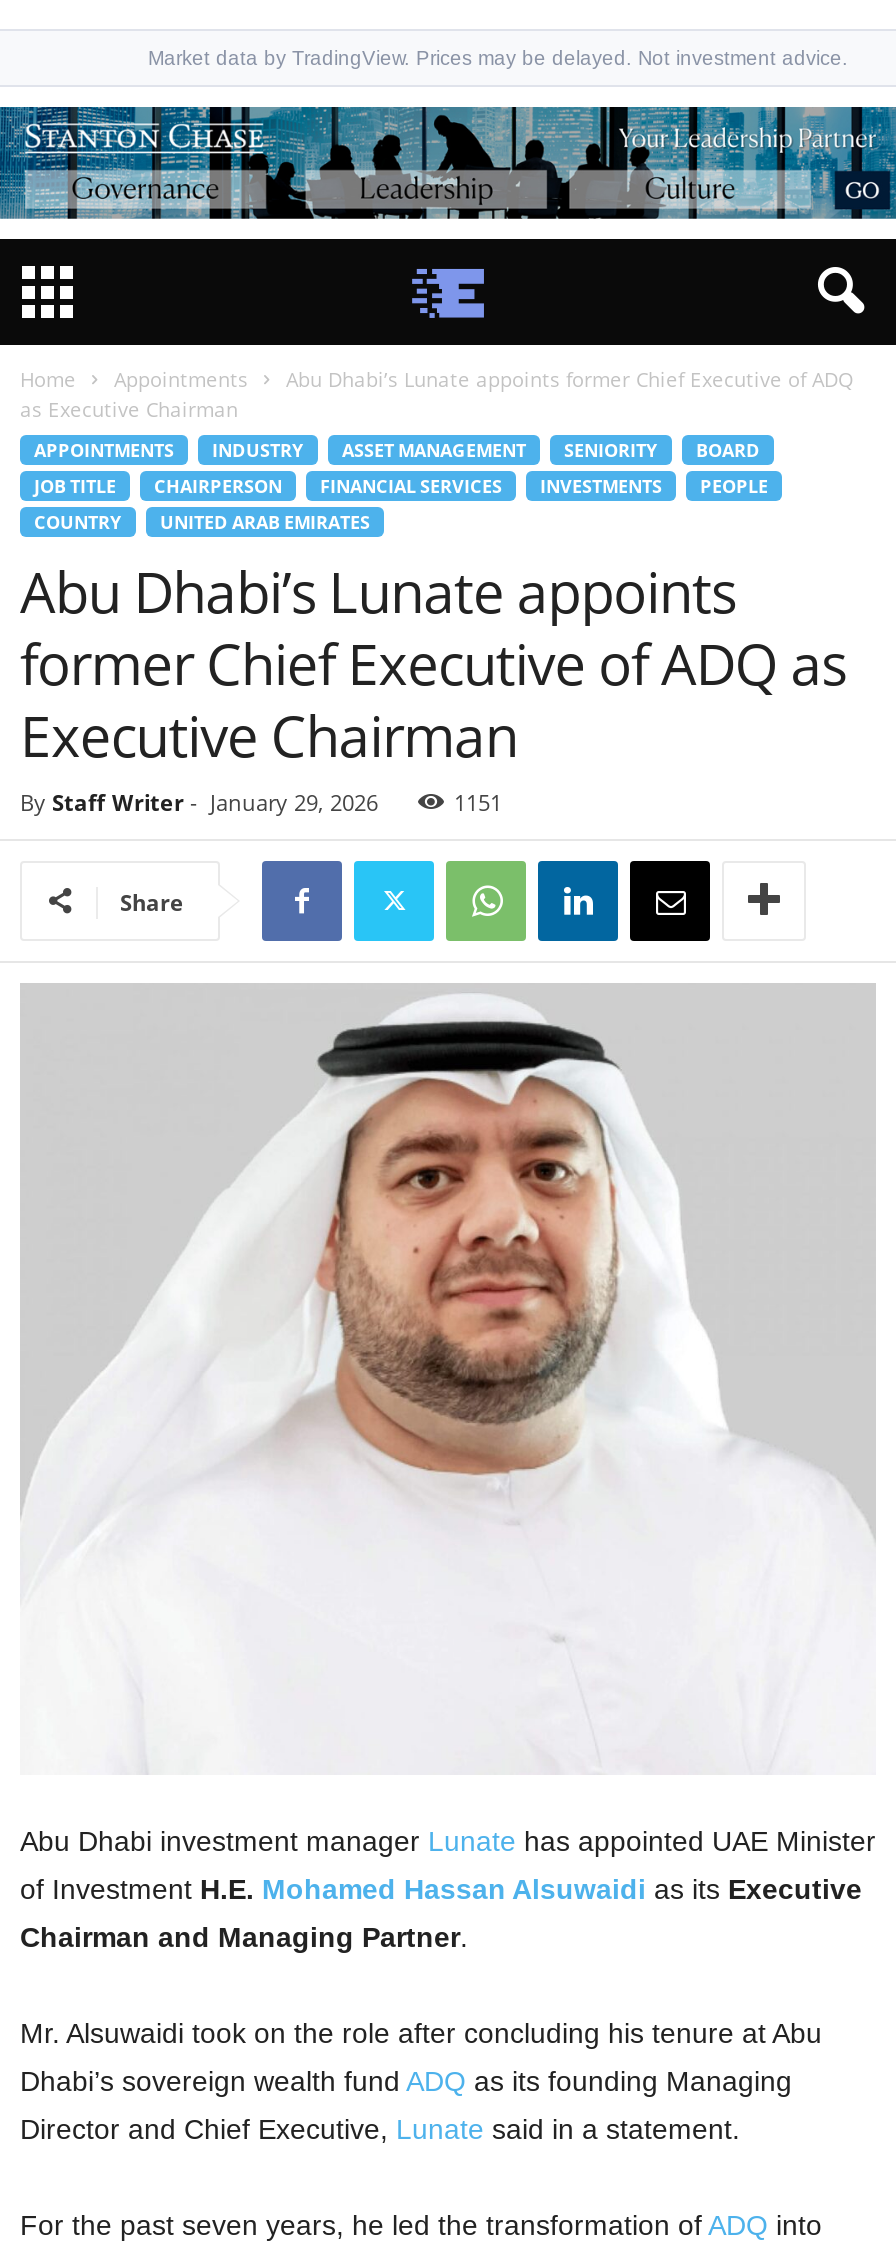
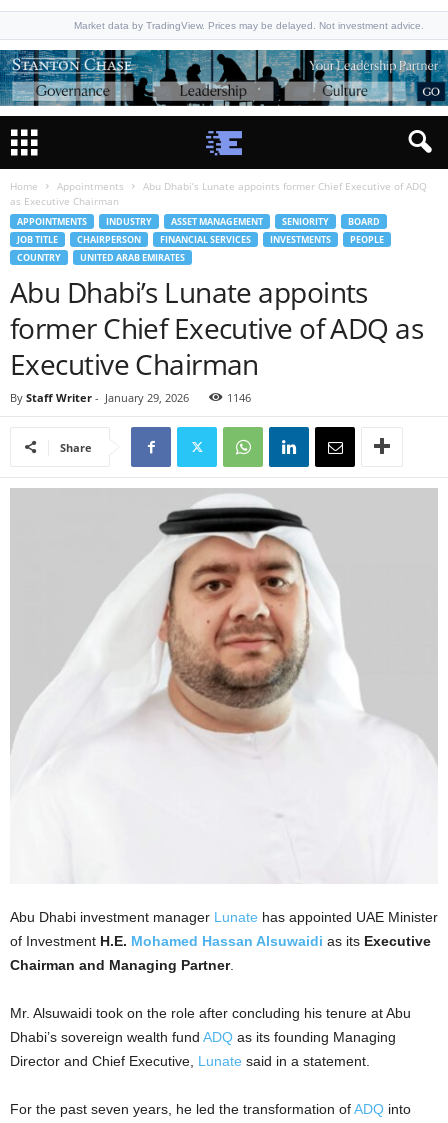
- 1151
+ 1146
